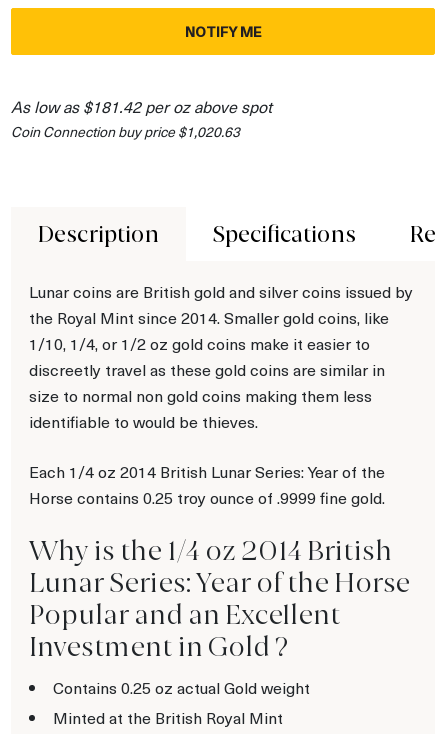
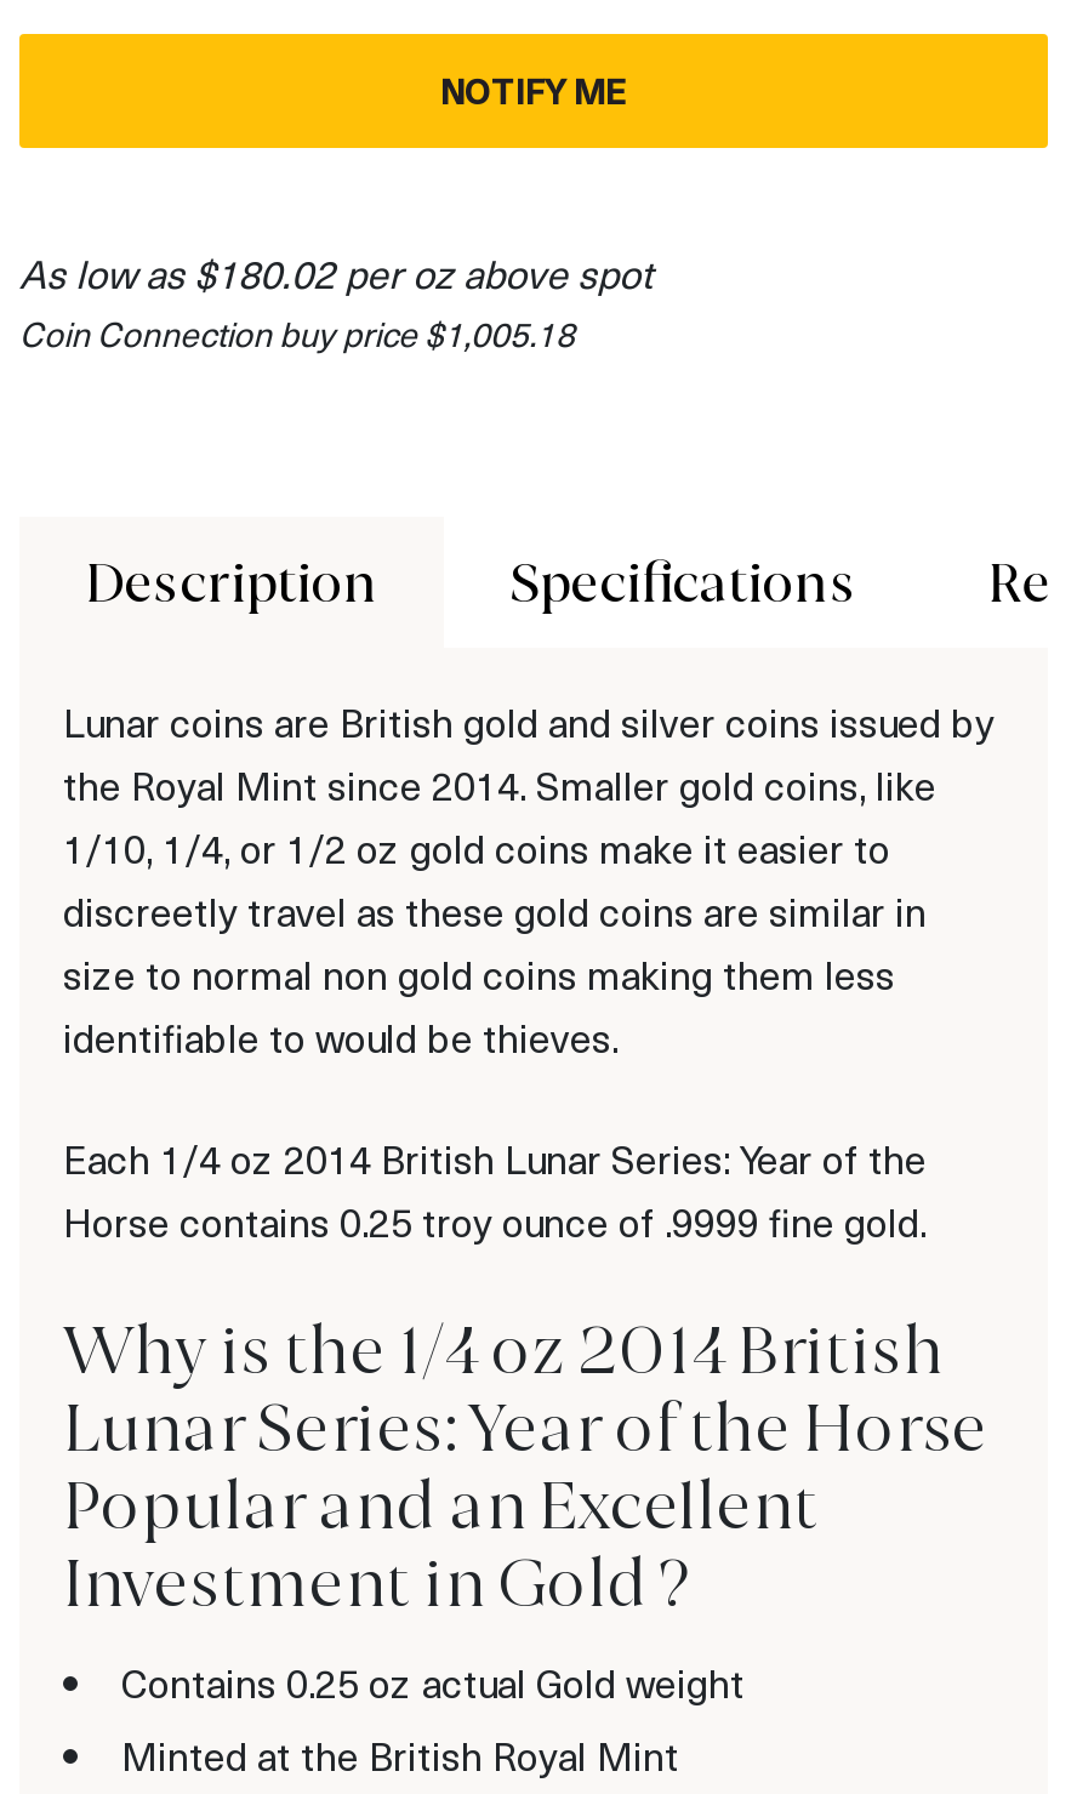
- As low as $181.42 per oz above spot
+ As low as $180.02 per oz above spot

- Coin Connection buy price $1,020.63
+ Coin Connection buy price $1,005.18
